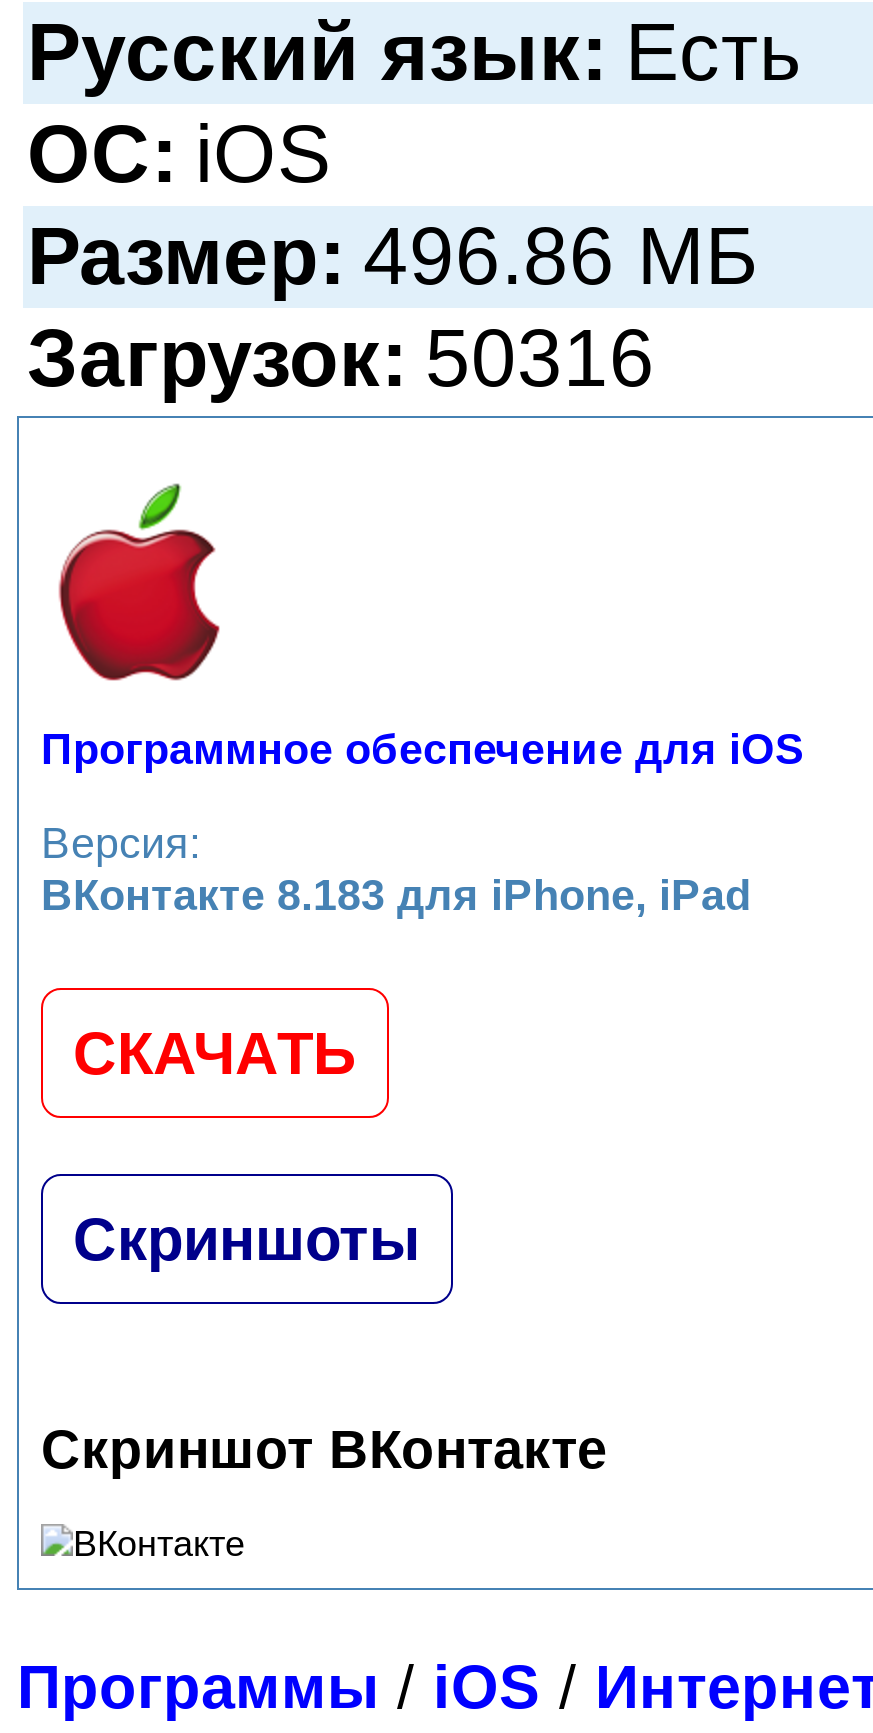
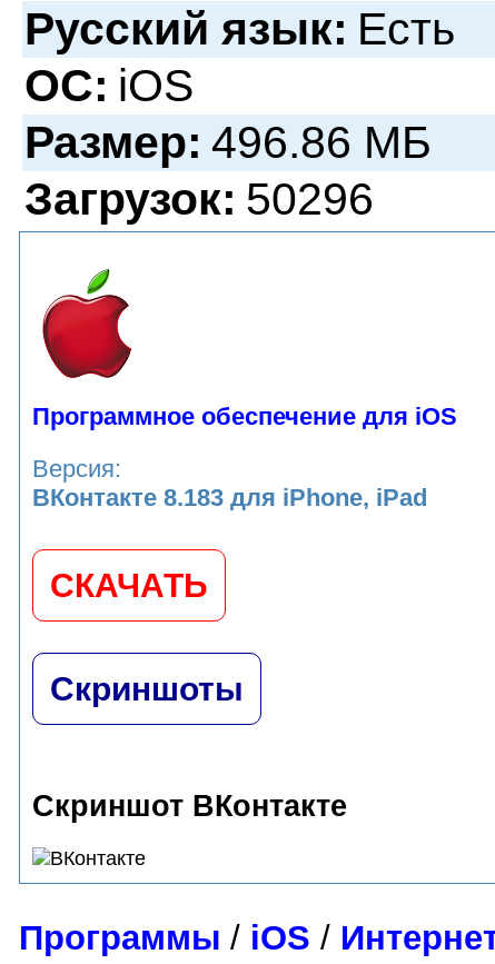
- Загрузок: 50316
+ Загрузок: 50296
